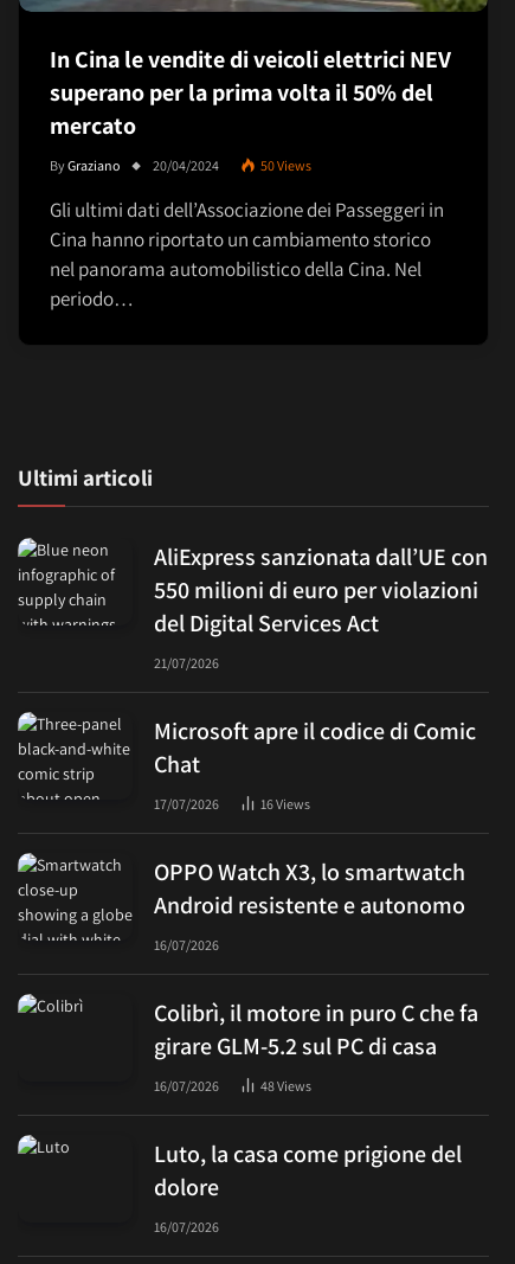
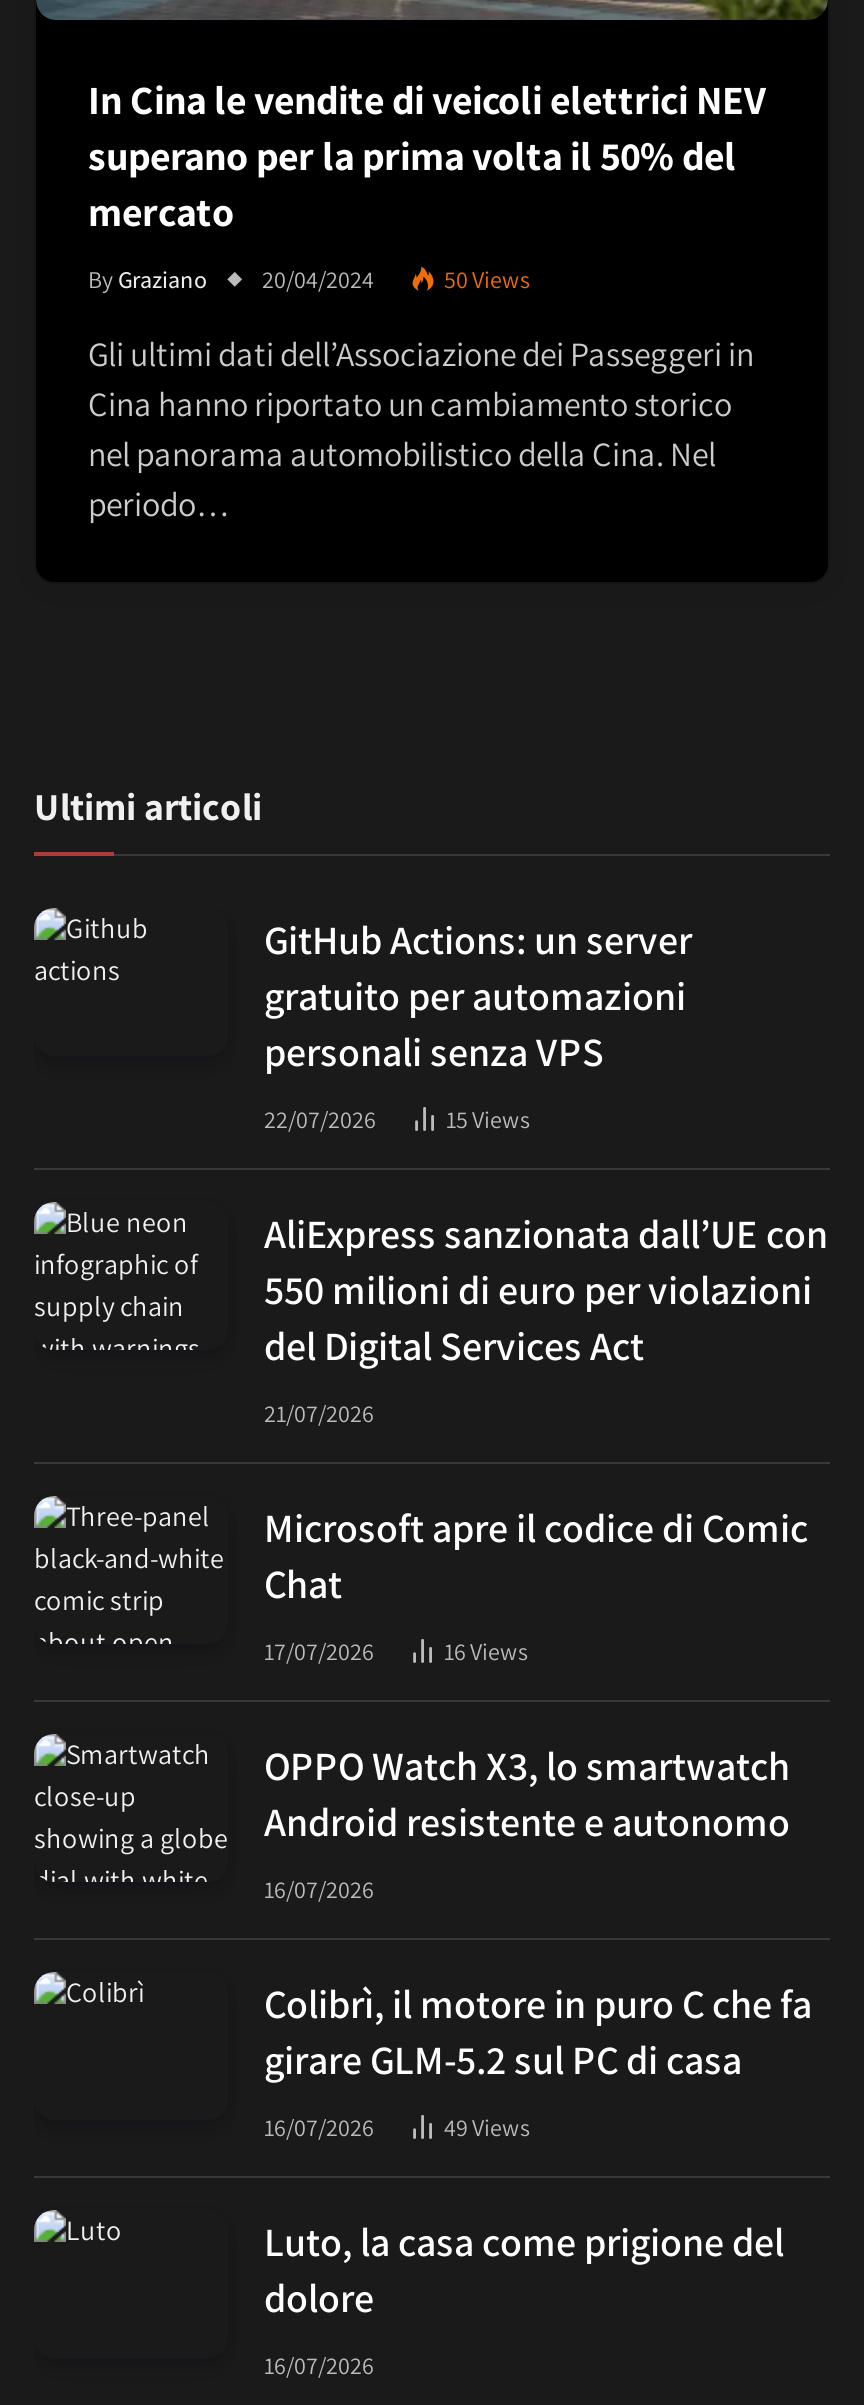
+ GitHub Actions: un server
+ gratuito per automazioni
+ personali senza VPS
+ 22/07/2026
+ 15Views

- 48Views
+ 49Views
